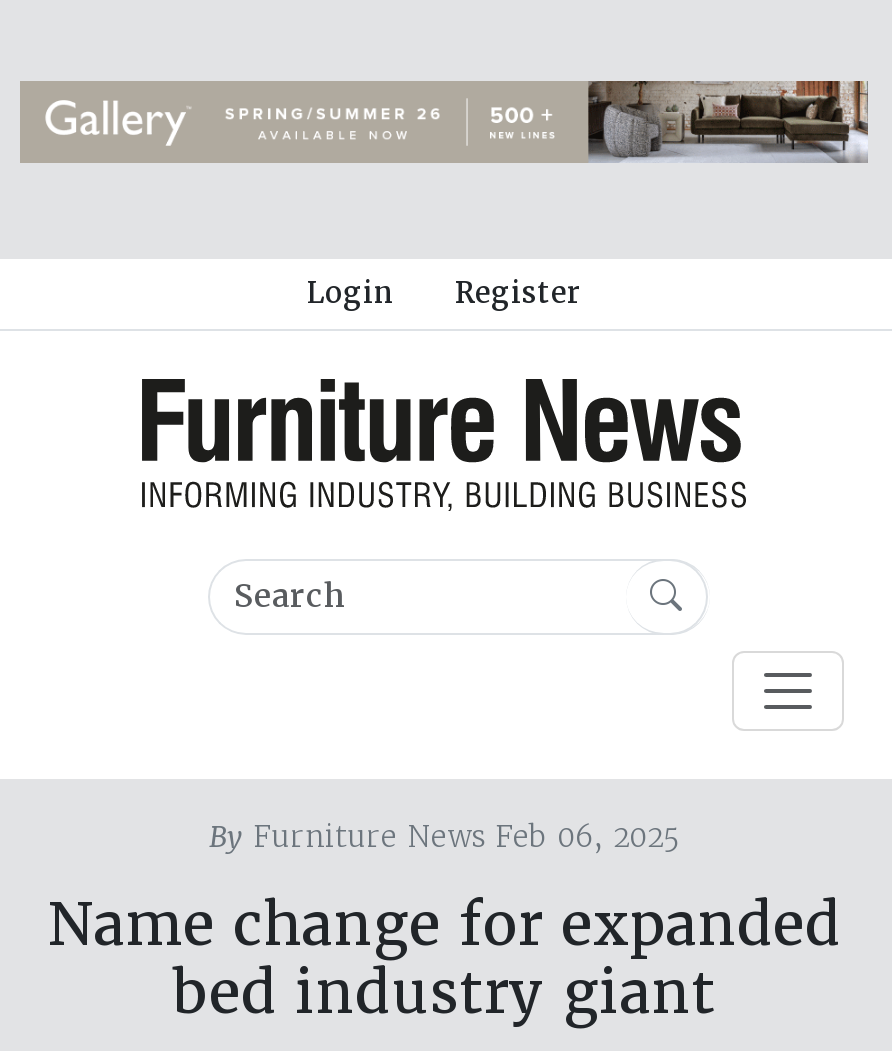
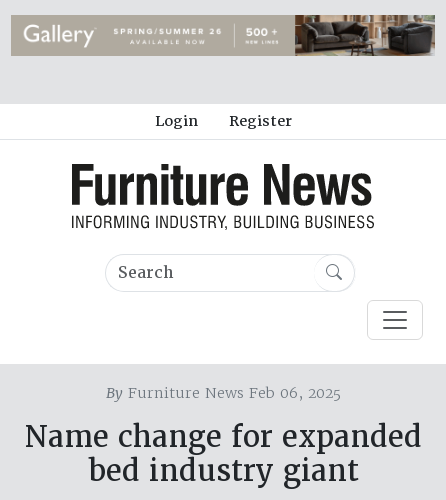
- [image]
+ [image]
